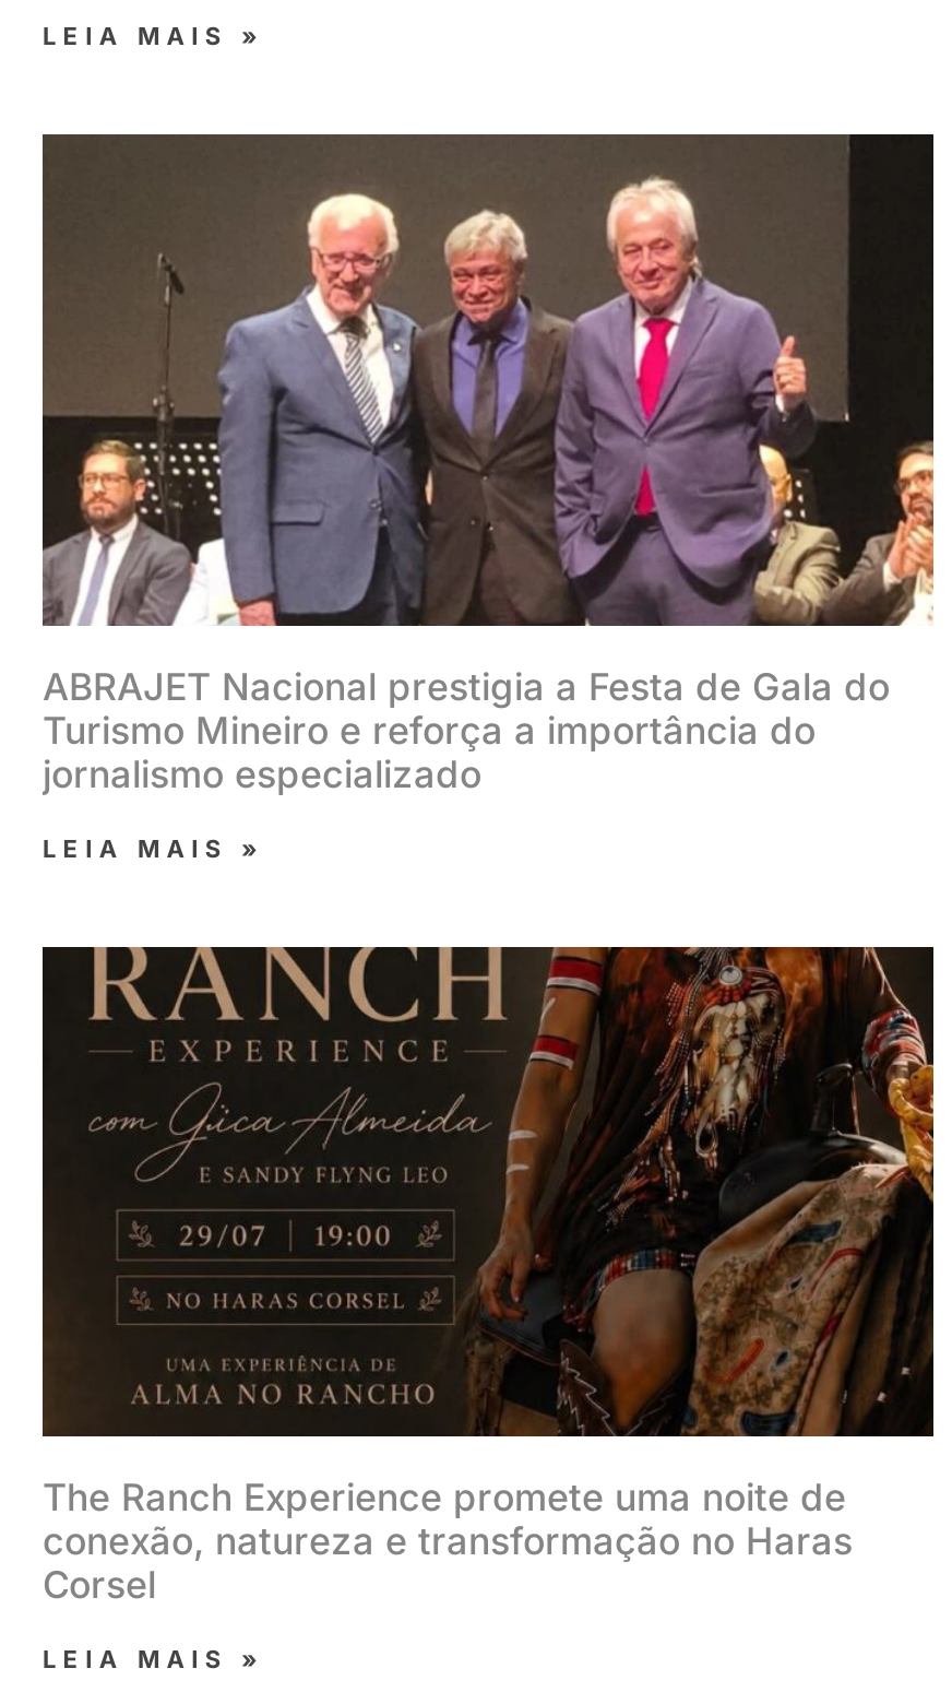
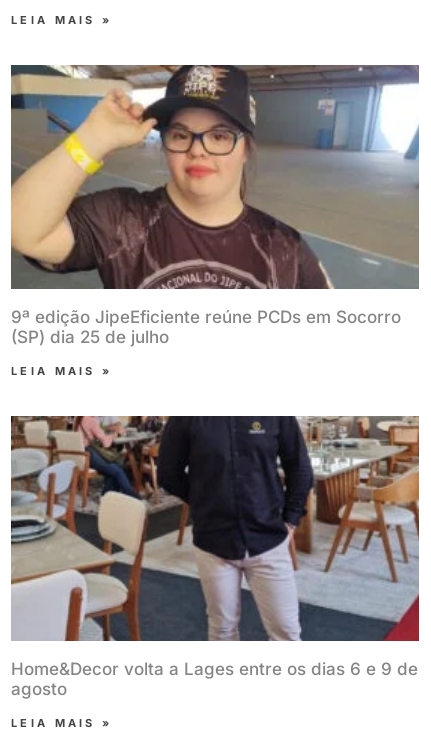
- [image]
- ABRAJET Nacional prestigia a Festa de Gala do
- Turismo Mineiro e reforça a importância do
- jornalismo especializado
+ [image]
+ 9ª edição JipeEficiente reúne PCDs em Socorro
+ (SP) dia 25 de julho

- [image]
- The Ranch Experience promete uma noite de
- conexão, natureza e transformação no Haras
- Corsel
+ [image]
+ Home&Decor volta a Lages entre os dias 6 e 9 de
+ agosto
